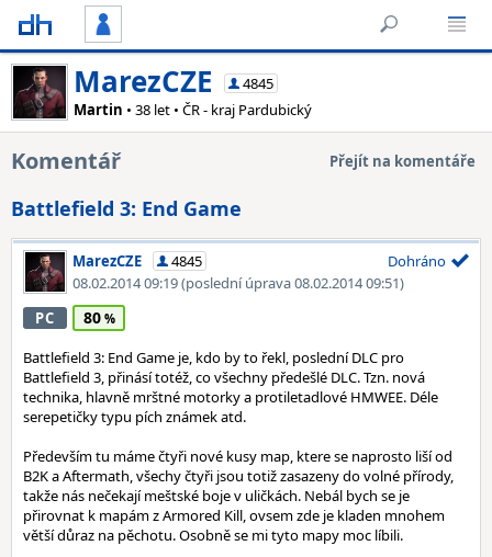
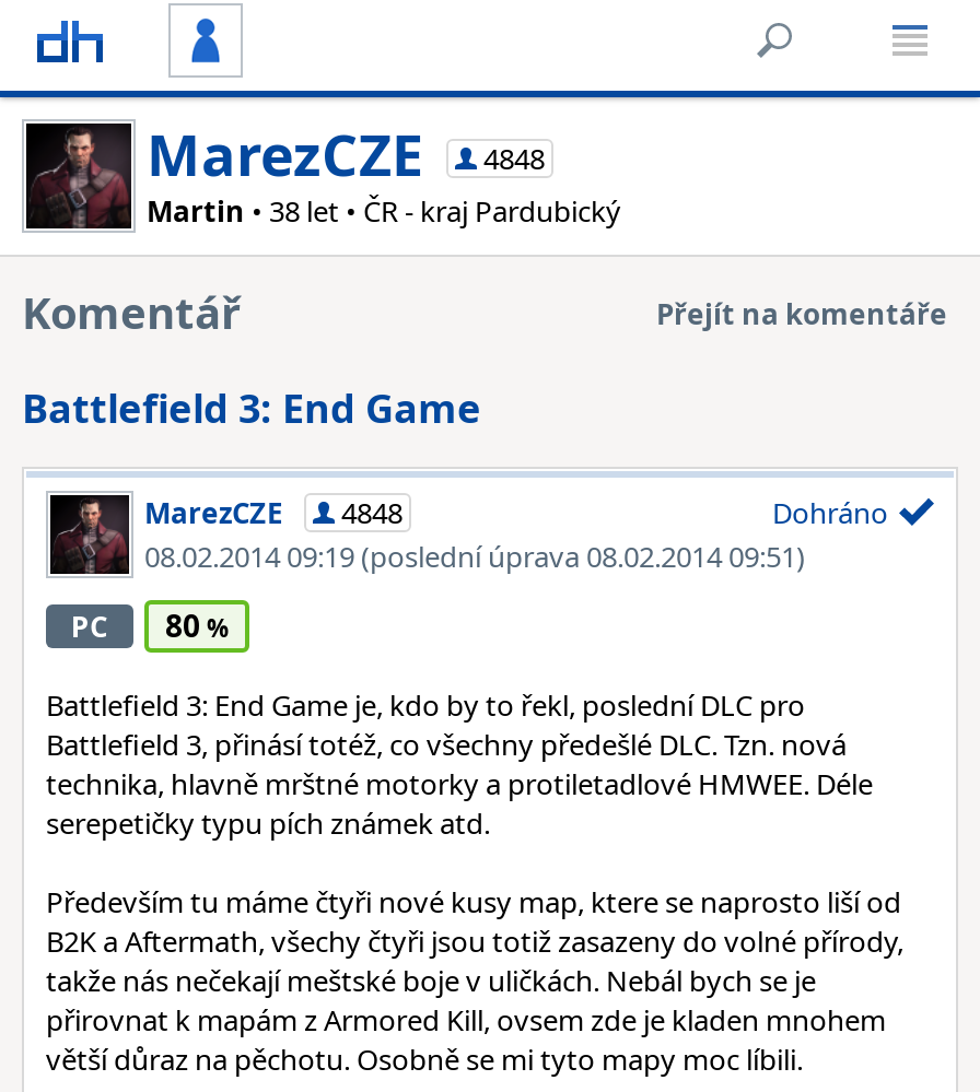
- MarezCZE 4845
+ MarezCZE 4848

- MarezCZE 4845
+ MarezCZE 4848
